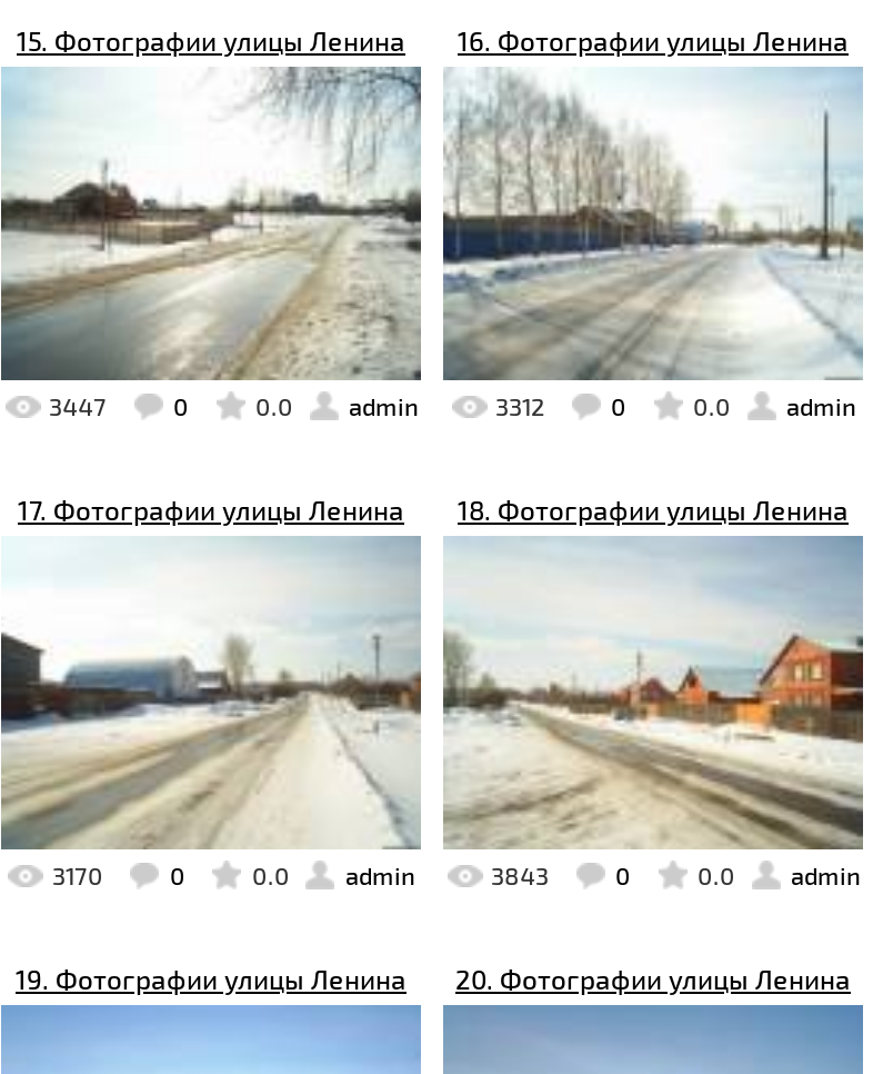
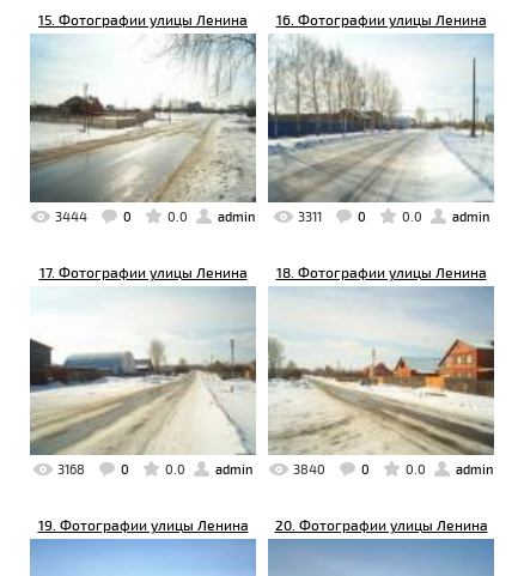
- 3447
+ 3444

- 3312
+ 3311

- 3170
+ 3168

- 3843
+ 3840
